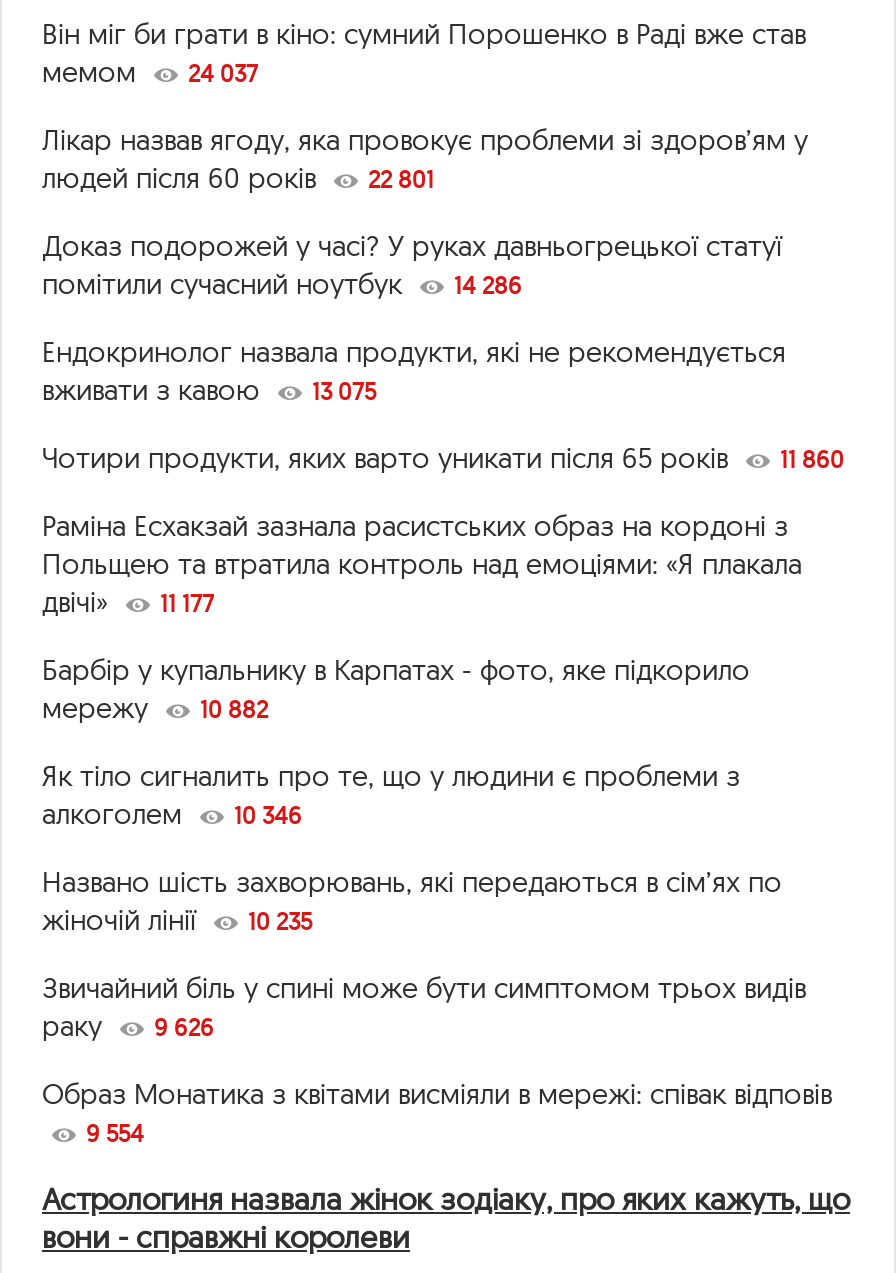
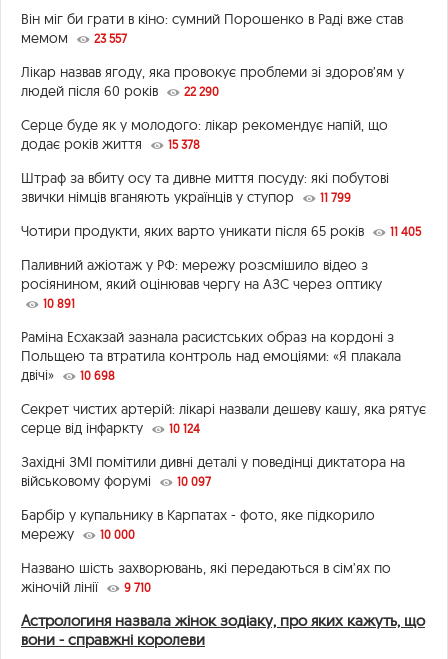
- мемом 24 037
+ мемом 23 557

- людей після 60 років 22 801
+ людей після 60 років 22 290

- Доказ подорожей у часі? У руках давньогрецької статуї
- помітили сучасний ноутбук
- 14 286
+ Серце буде як у молодого: лікар рекомендує напій, що
+ додає років життя
+ 15 378

- Ендокринолог назвала продукти, які не рекомендується
- вживати з кавою
- 13 075
+ Штраф за вбиту осу та дивне миття посуду: які побутові
+ звички німців вганяють українців у ступор
+ 11 799

- 11 860
+ 11 405
+ Паливний ажіотаж у РФ: мережу розсмішило відео з
+ росіянином, який оцінював чергу на АЗС через оптику
+ 10 891

moved down: Раміна Есхакзай зазнала расистських образ на кордоні з | Польщею та втратила контроль над емоціями: «Я плакала | двічі»

- 11 177
+ 10 698
+ Секрет чистих артерій: лікарі назвали дешеву кашу, яка рятує
+ серце від інфаркту
+ 10 124
+ Західні ЗМІ помітили дивні деталі у поведінці диктатора на
+ військовому форумі
+ 10 097

moved down: Барбір у купальнику в Карпатах - фото, яке підкорило | мережу

- 10 882
- Як тіло сигналить про те, що у людини є проблеми з
- алкоголем
- 10 346
+ 10 000

moved down: Названо шість захворювань, які передаються в сім’ях по | жіночій лінії

- 10 235
- Звичайний біль у спині може бути симптомом трьох видів
- раку
- 9 626
- Образ Монатика з квітами висміяли в мережі: співак відповів
- 9 554
+ 9 710
